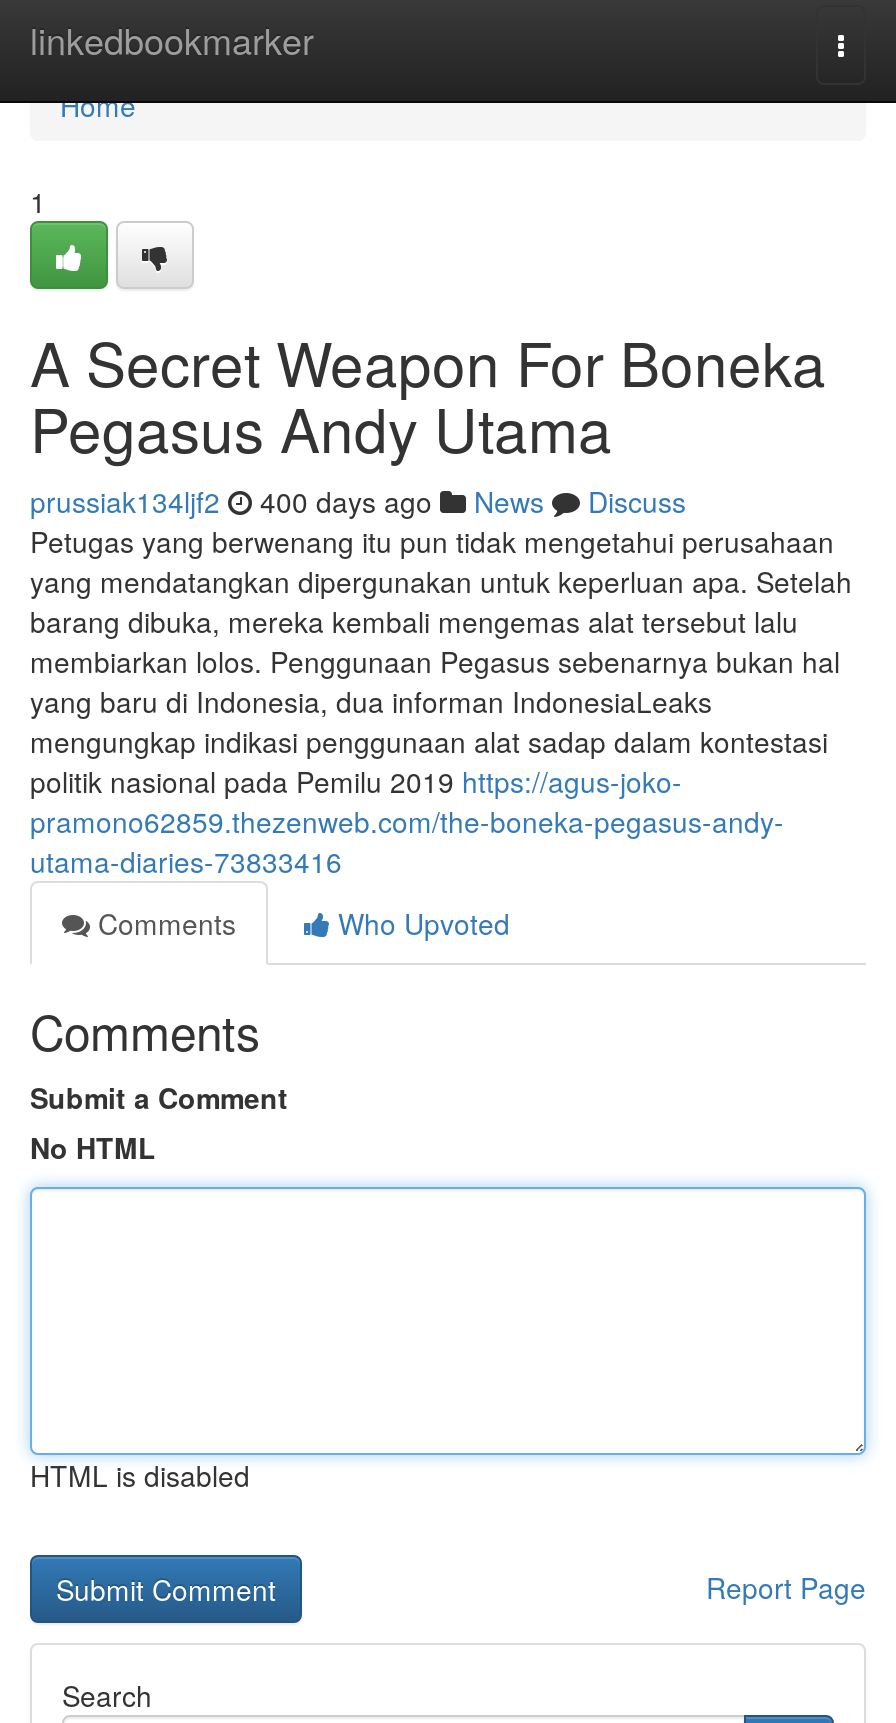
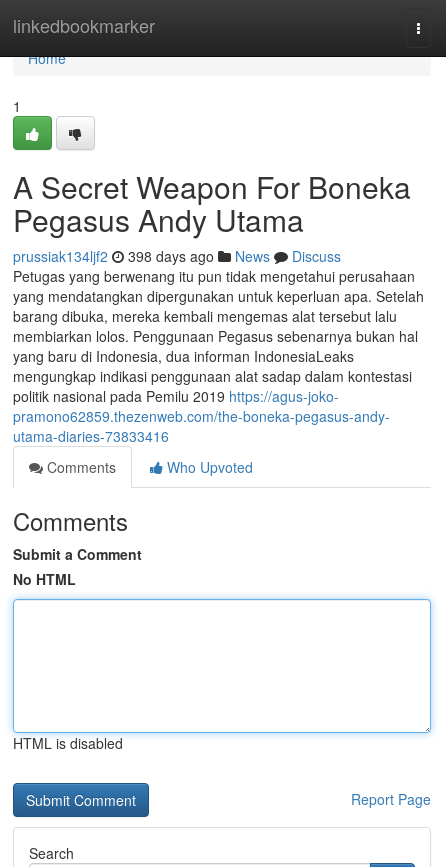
- prussiak134ljf2 400 days ago News Discuss
+ prussiak134ljf2 398 days ago News Discuss
